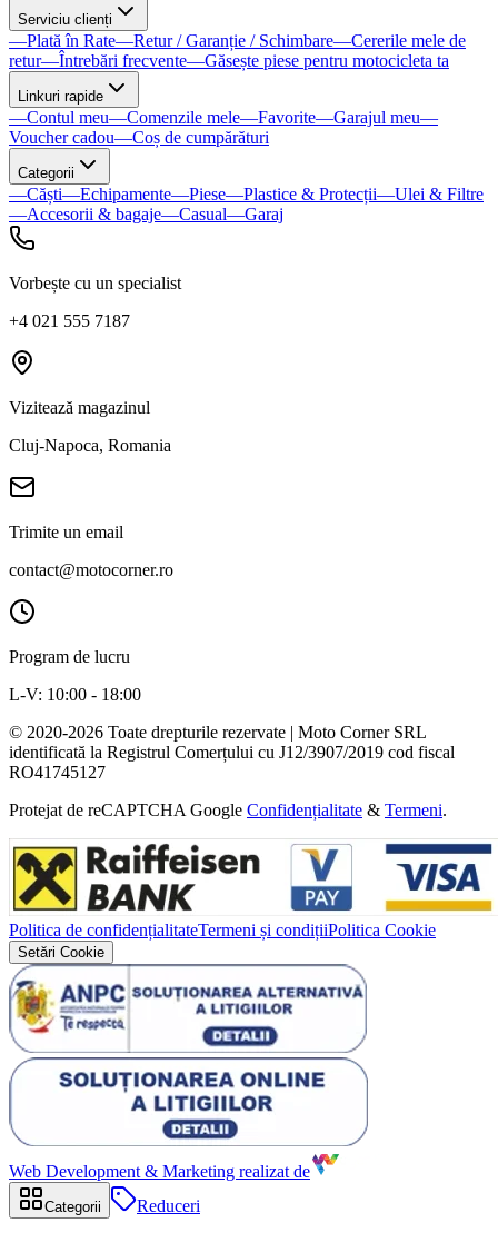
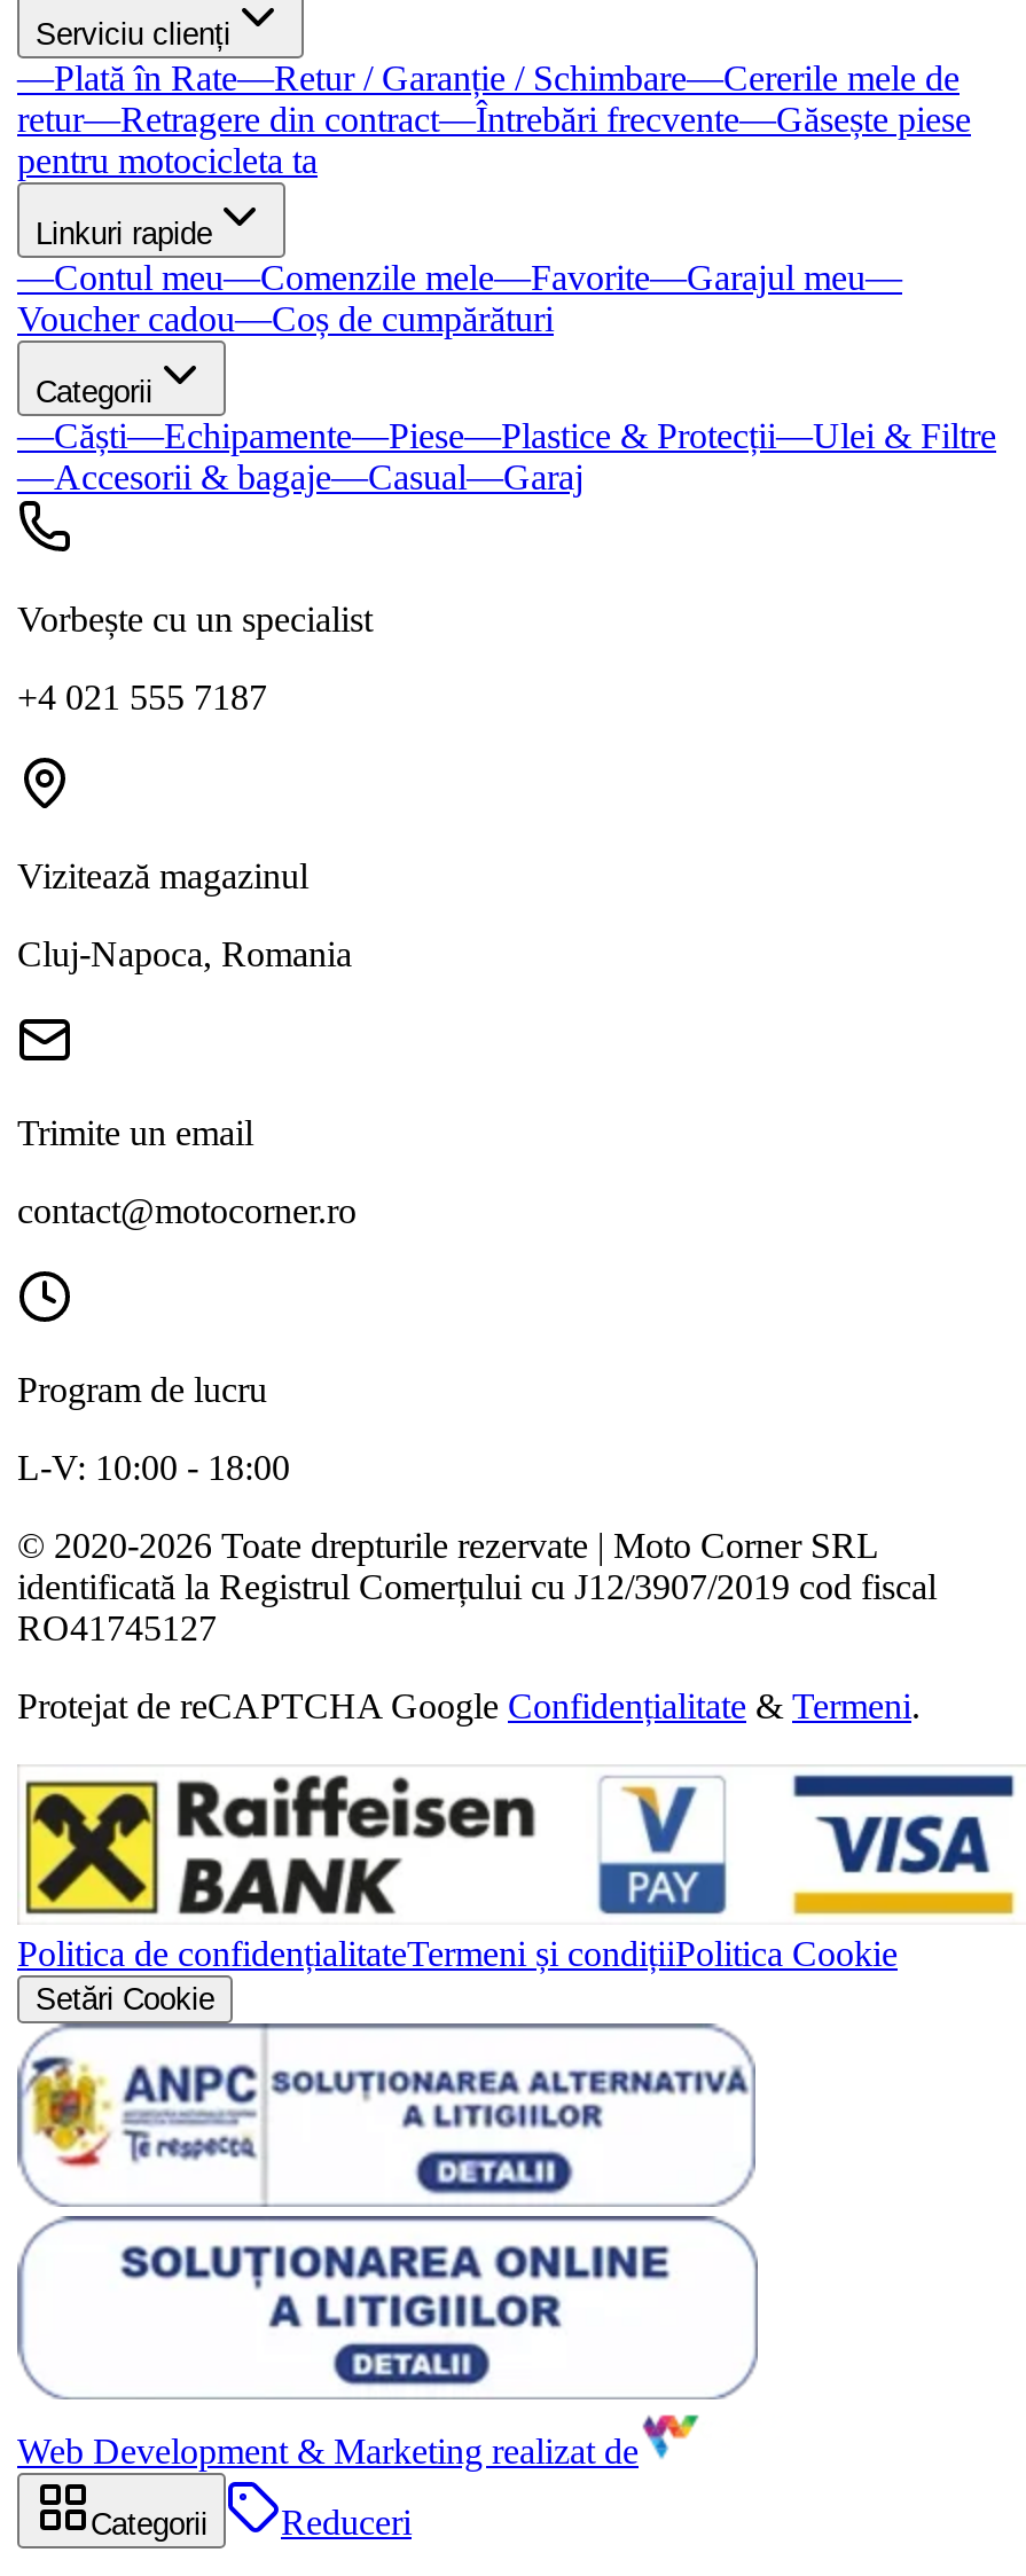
- retur—Întrebări frecvente—Găsește piese pentru motocicleta ta
+ retur—Retragere din contract—Întrebări frecvente—Găsește piese
+ pentru motocicleta ta
